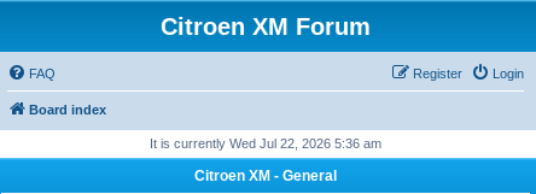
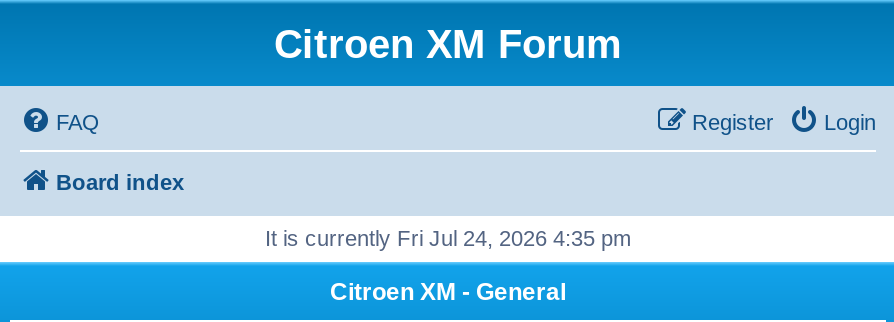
- It is currently Wed Jul 22, 2026 5:36 am
+ It is currently Fri Jul 24, 2026 4:35 pm
